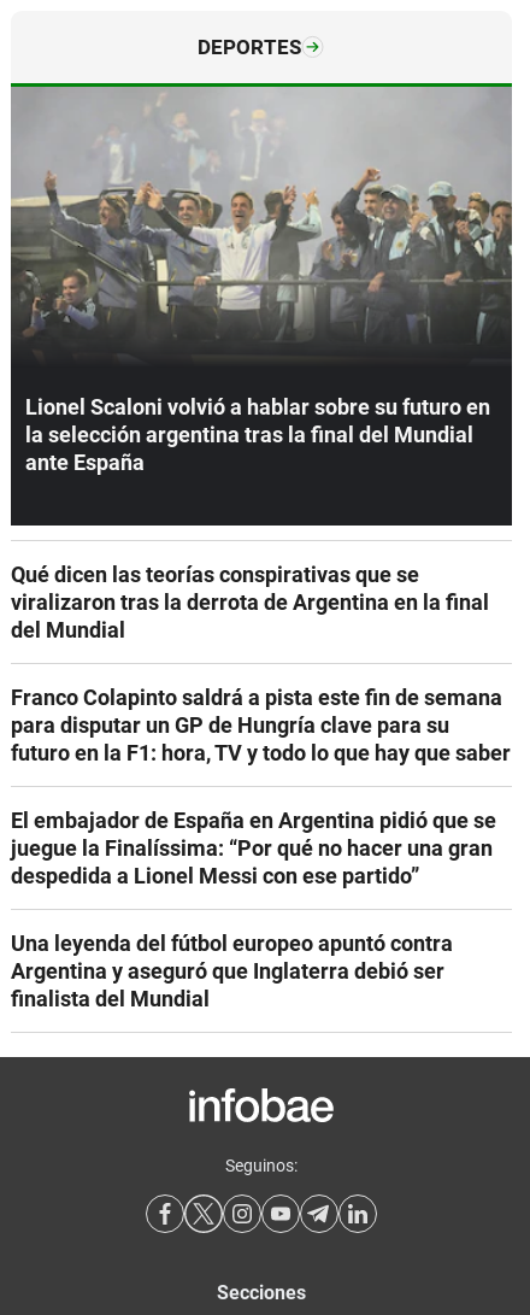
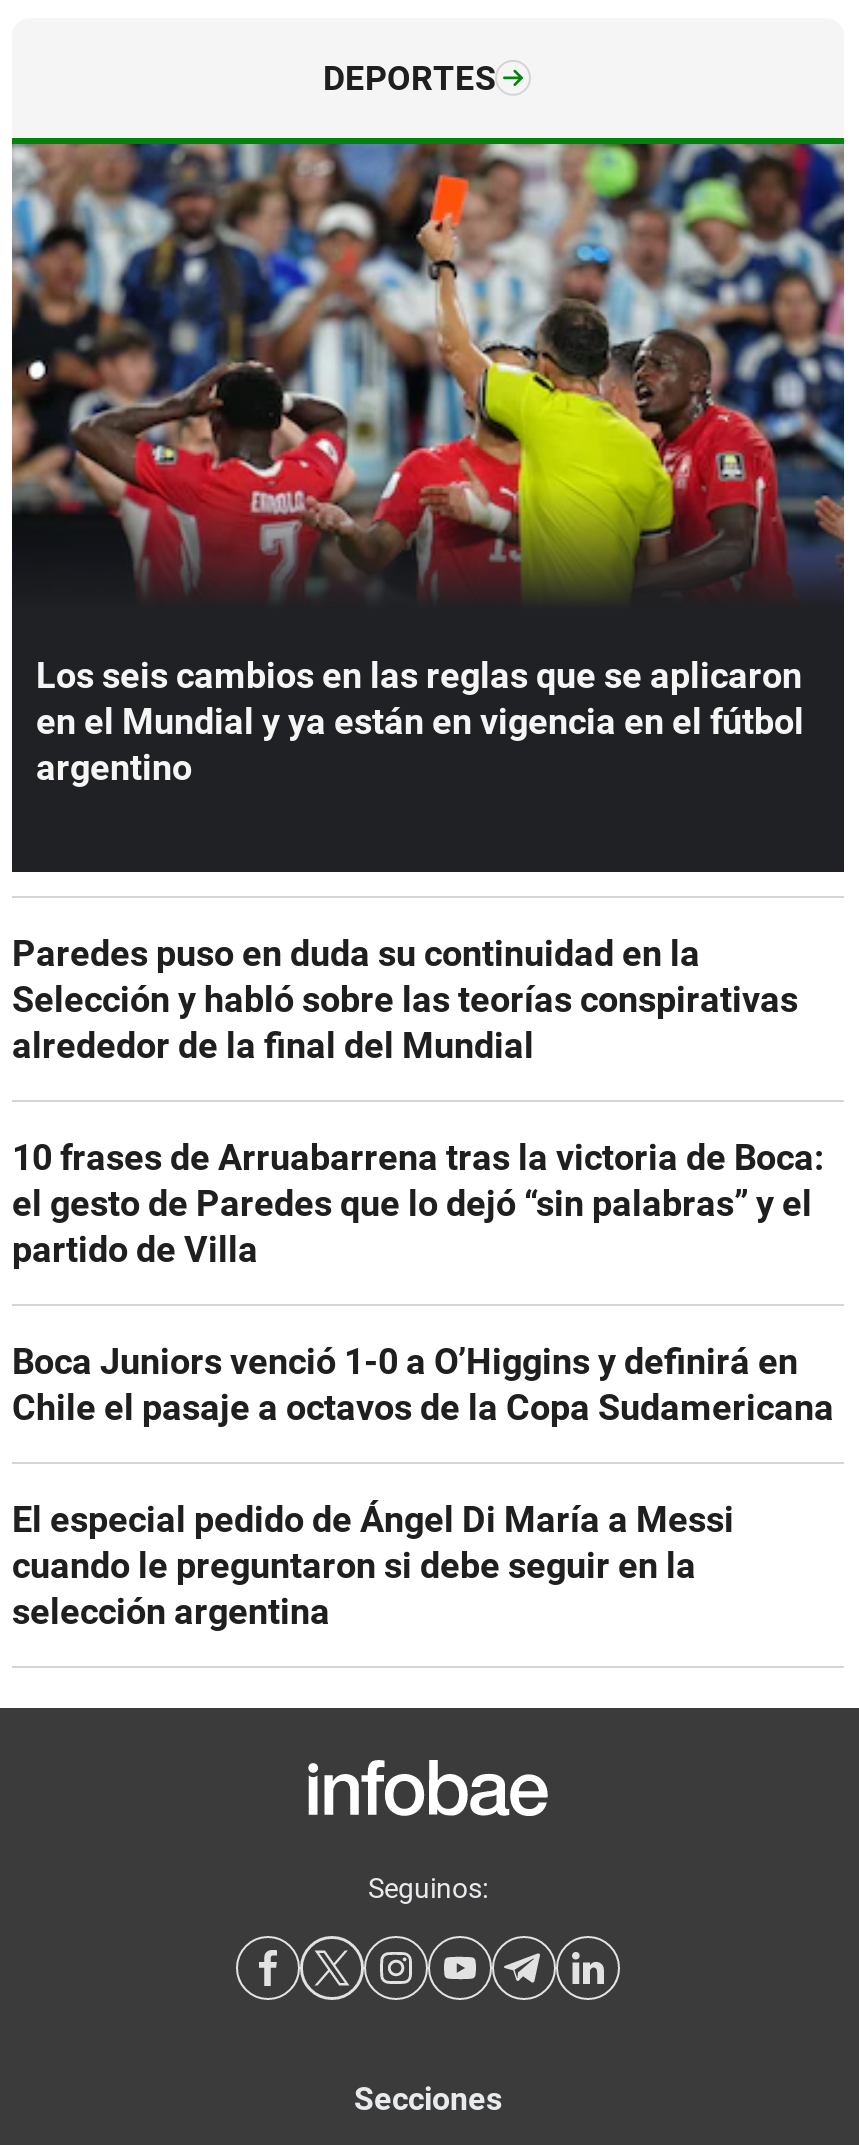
- [image]
- Lionel Scaloni volvió a hablar sobre su futuro en
- la selección argentina tras la final del Mundial
- ante España
+ [image]
+ Los seis cambios en las reglas que se aplicaron
+ en el Mundial y ya están en vigencia en el fútbol
+ argentino

- Qué dicen las teorías conspirativas que se
- viralizaron tras la derrota de Argentina en la final
- del Mundial
+ Paredes puso en duda su continuidad en la
+ Selección y habló sobre las teorías conspirativas
+ alrededor de la final del Mundial

- Franco Colapinto saldrá a pista este fin de semana
- para disputar un GP de Hungría clave para su
- futuro en la F1: hora, TV y todo lo que hay que saber
+ 10 frases de Arruabarrena tras la victoria de Boca:
+ el gesto de Paredes que lo dejó “sin palabras” y el
+ partido de Villa

- El embajador de España en Argentina pidió que se
- juegue la Finalíssima: “Por qué no hacer una gran
- despedida a Lionel Messi con ese partido”
+ Boca Juniors venció 1-0 a O’Higgins y definirá en
+ Chile el pasaje a octavos de la Copa Sudamericana

- Una leyenda del fútbol europeo apuntó contra
- Argentina y aseguró que Inglaterra debió ser
- finalista del Mundial
+ El especial pedido de Ángel Di María a Messi
+ cuando le preguntaron si debe seguir en la
+ selección argentina
